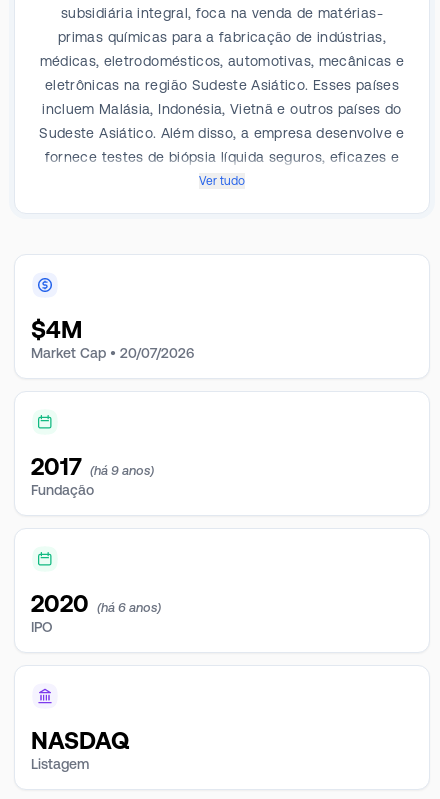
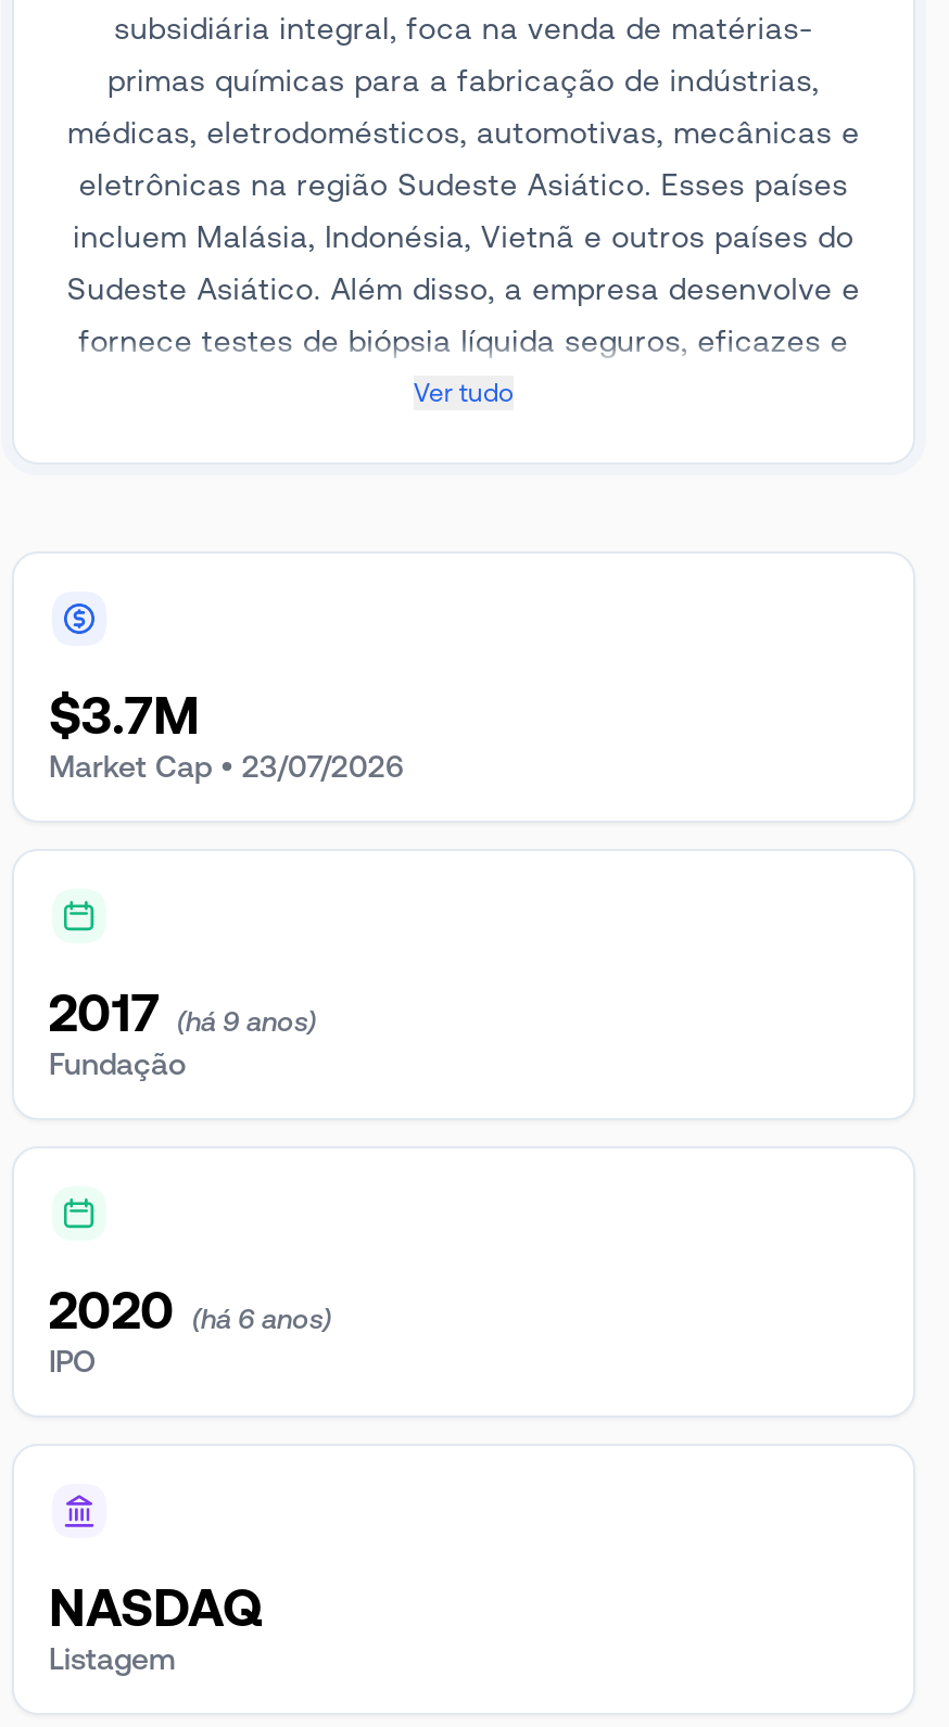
- $4M
- Market Cap • 20/07/2026
+ $3.7M
+ Market Cap • 23/07/2026
